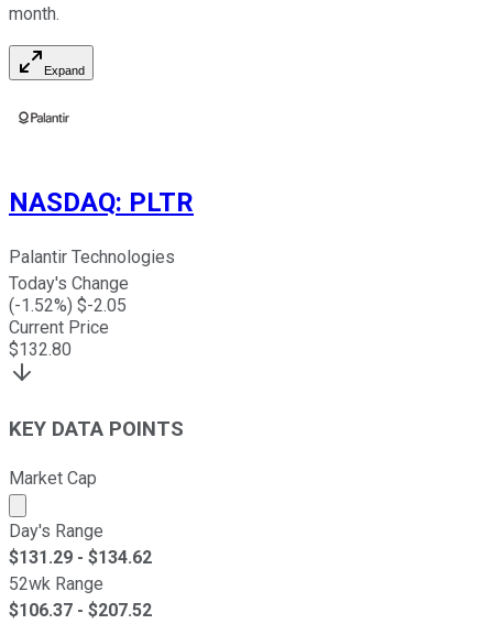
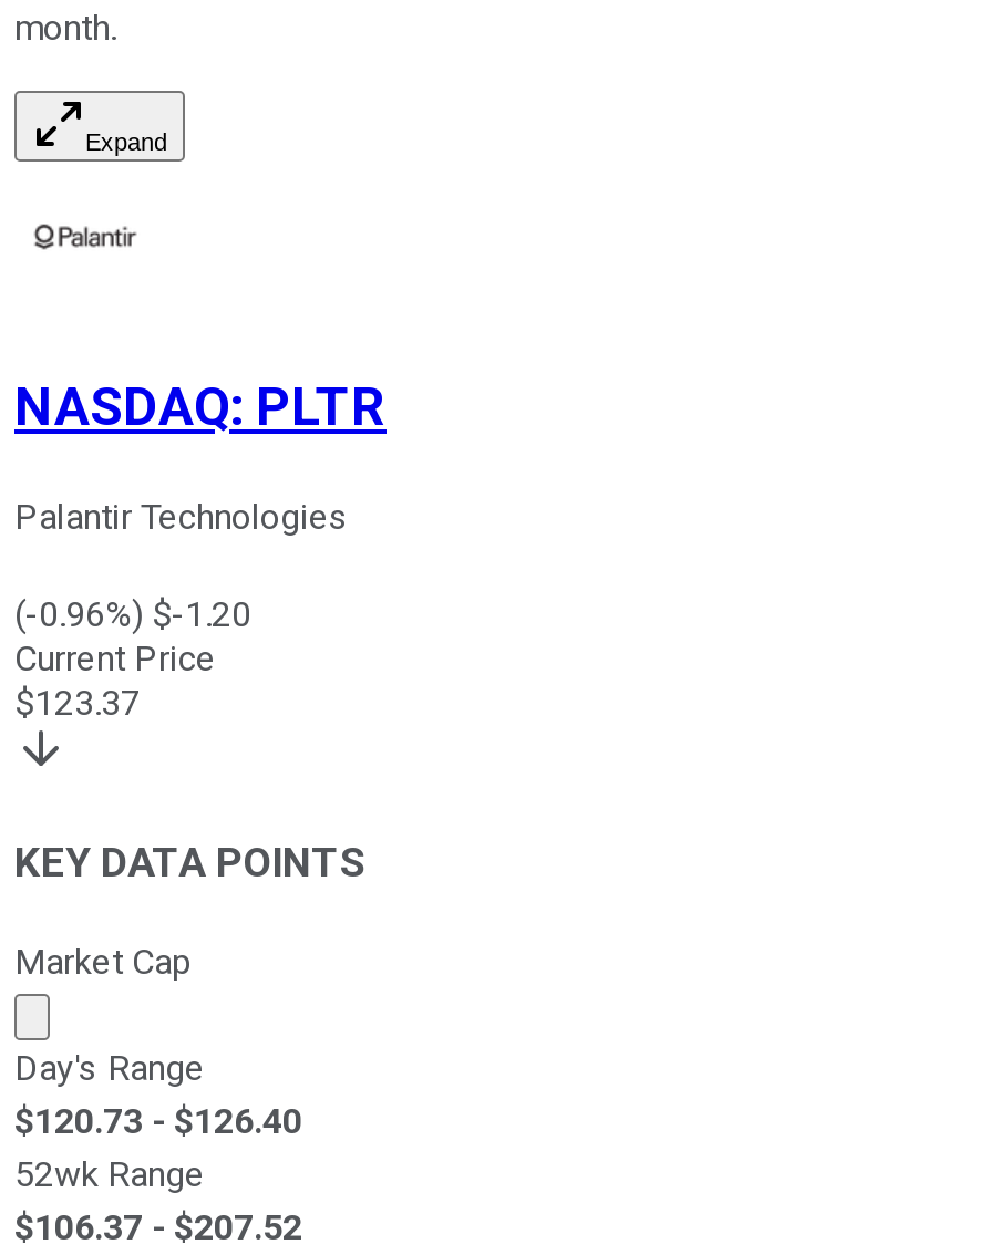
- Today's Change
- (-1.52%) $-2.05
+ (-0.96%) $-1.20

- $132.80
+ $123.37

- $131.29 - $134.62
+ $120.73 - $126.40
